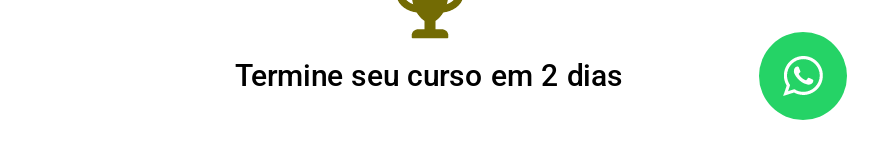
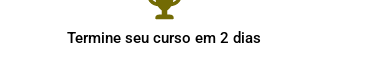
- [image]
